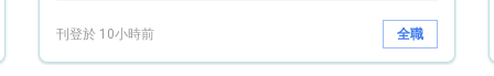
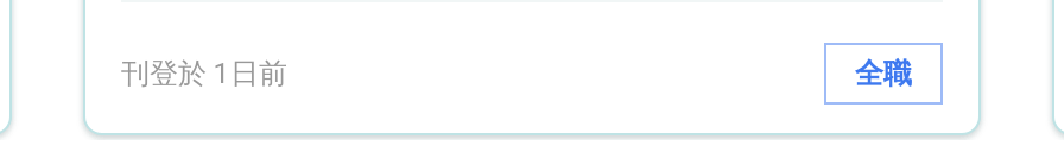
- 刊登於 10小時前
+ 刊登於 1日前
